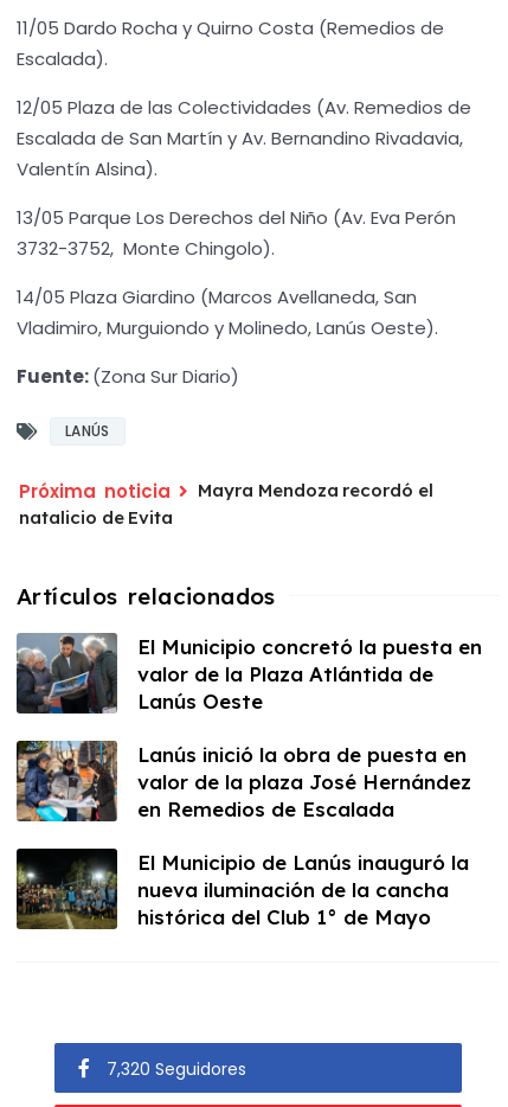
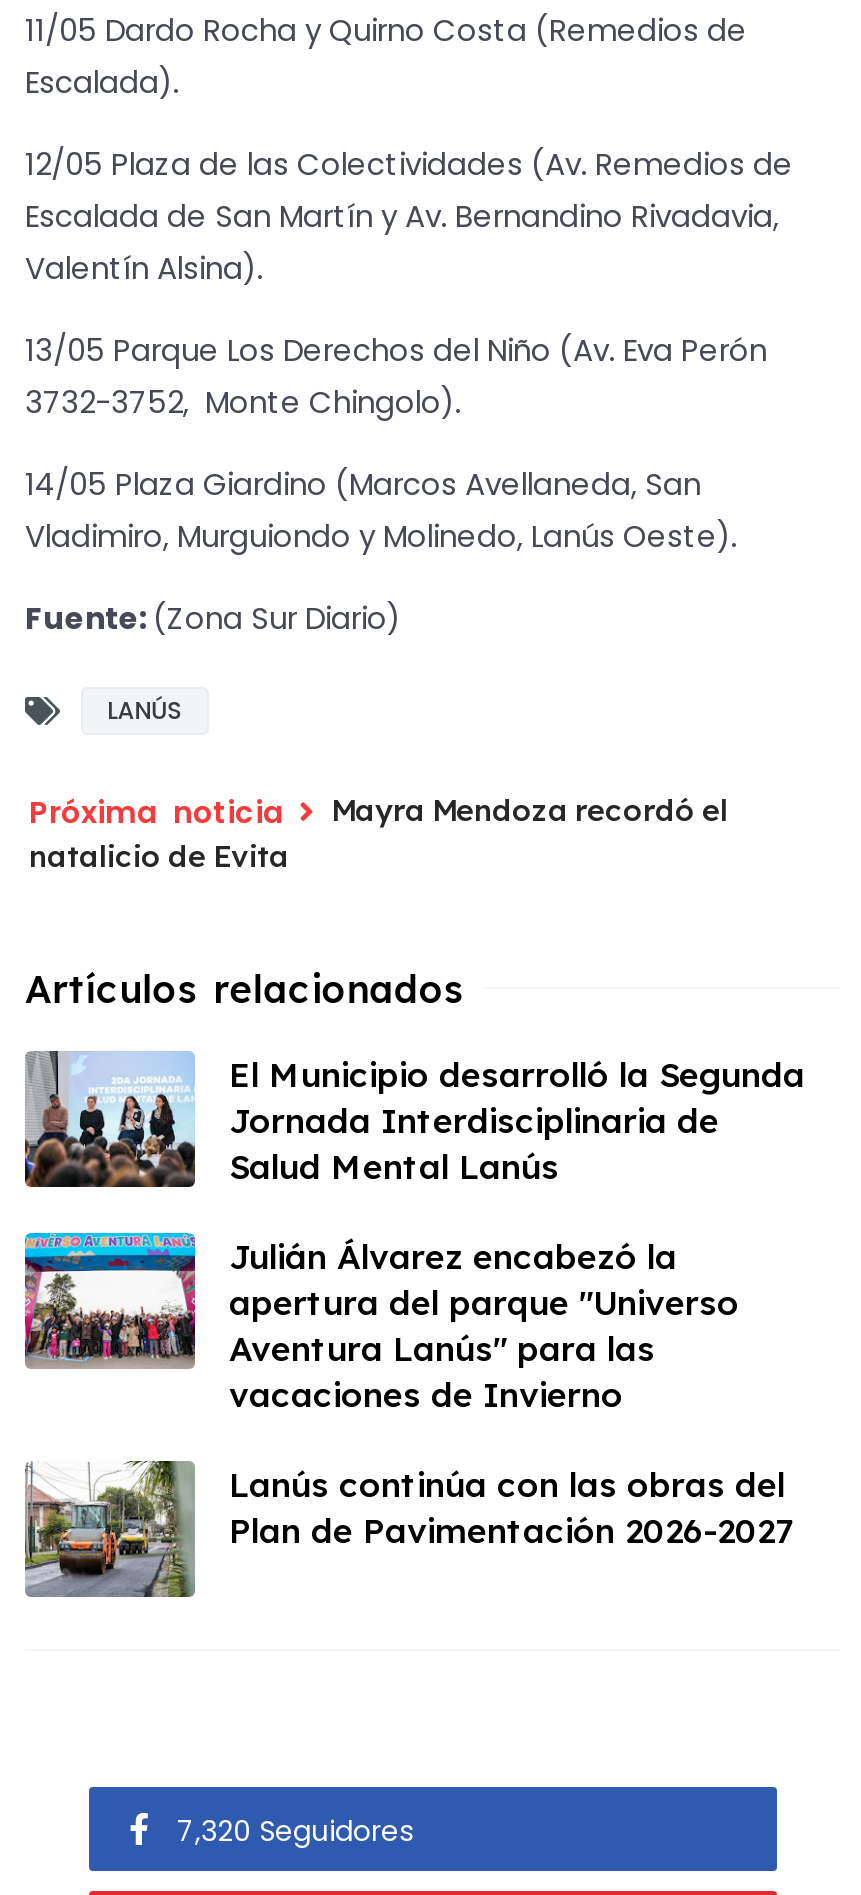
- [image]
- El Municipio concretó la puesta en
- valor de la Plaza Atlántida de
- Lanús Oeste
+ [image]
+ El Municipio desarrolló la Segunda
+ Jornada Interdisciplinaria de
+ Salud Mental Lanús

- [image]
- Lanús inició la obra de puesta en
- valor de la plaza José Hernández
- en Remedios de Escalada
+ [image]
+ Julián Álvarez encabezó la
+ apertura del parque "Universo
+ Aventura Lanús" para las
+ vacaciones de Invierno

- [image]
- El Municipio de Lanús inauguró la
- nueva iluminación de la cancha
- histórica del Club 1° de Mayo
+ [image]
+ Lanús continúa con las obras del
+ Plan de Pavimentación 2026-2027
